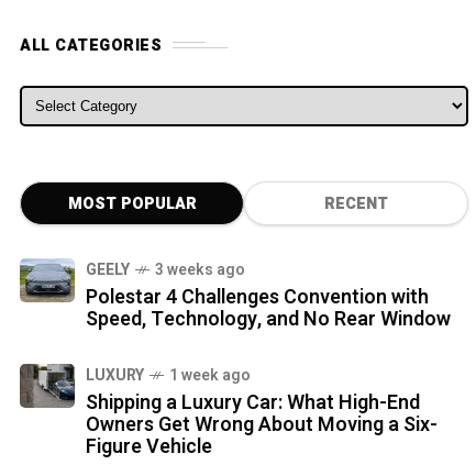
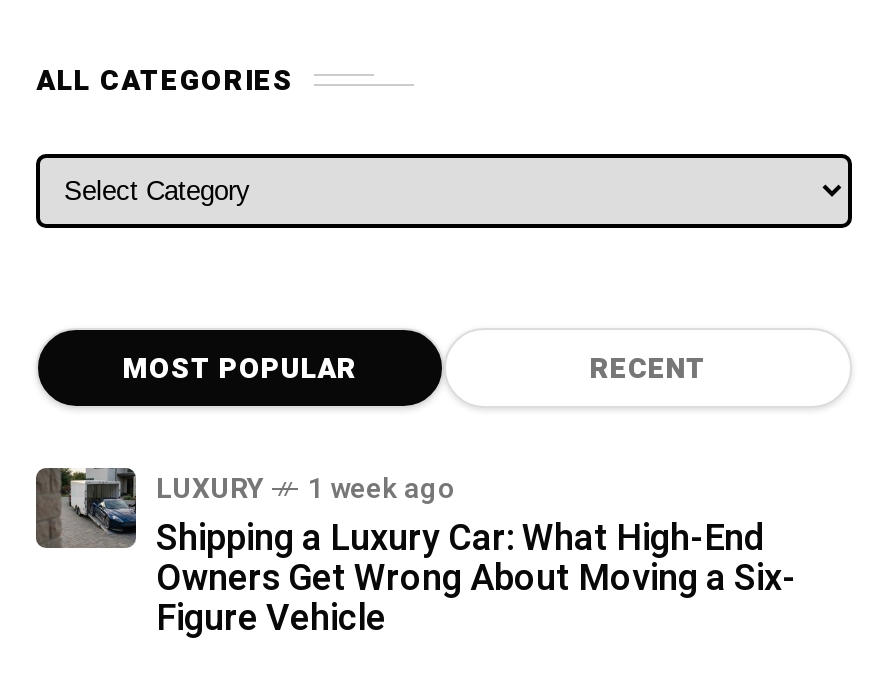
- [image]
- GEELY
- 3 weeks ago
- Polestar 4 Challenges Convention with
- Speed, Technology, and No Rear Window
